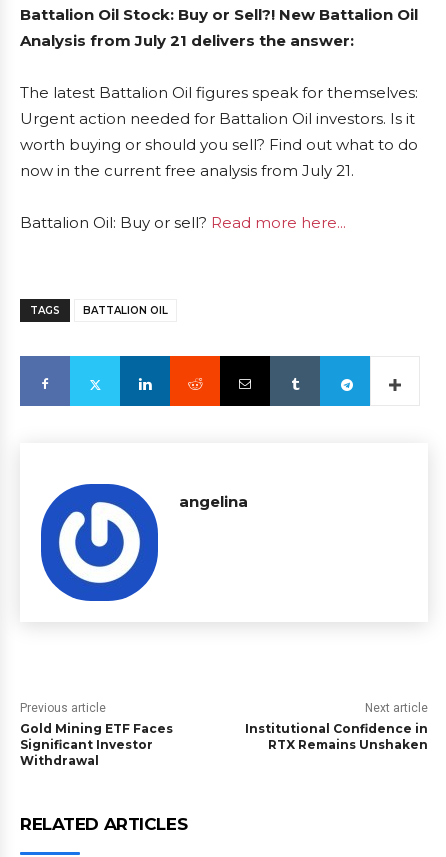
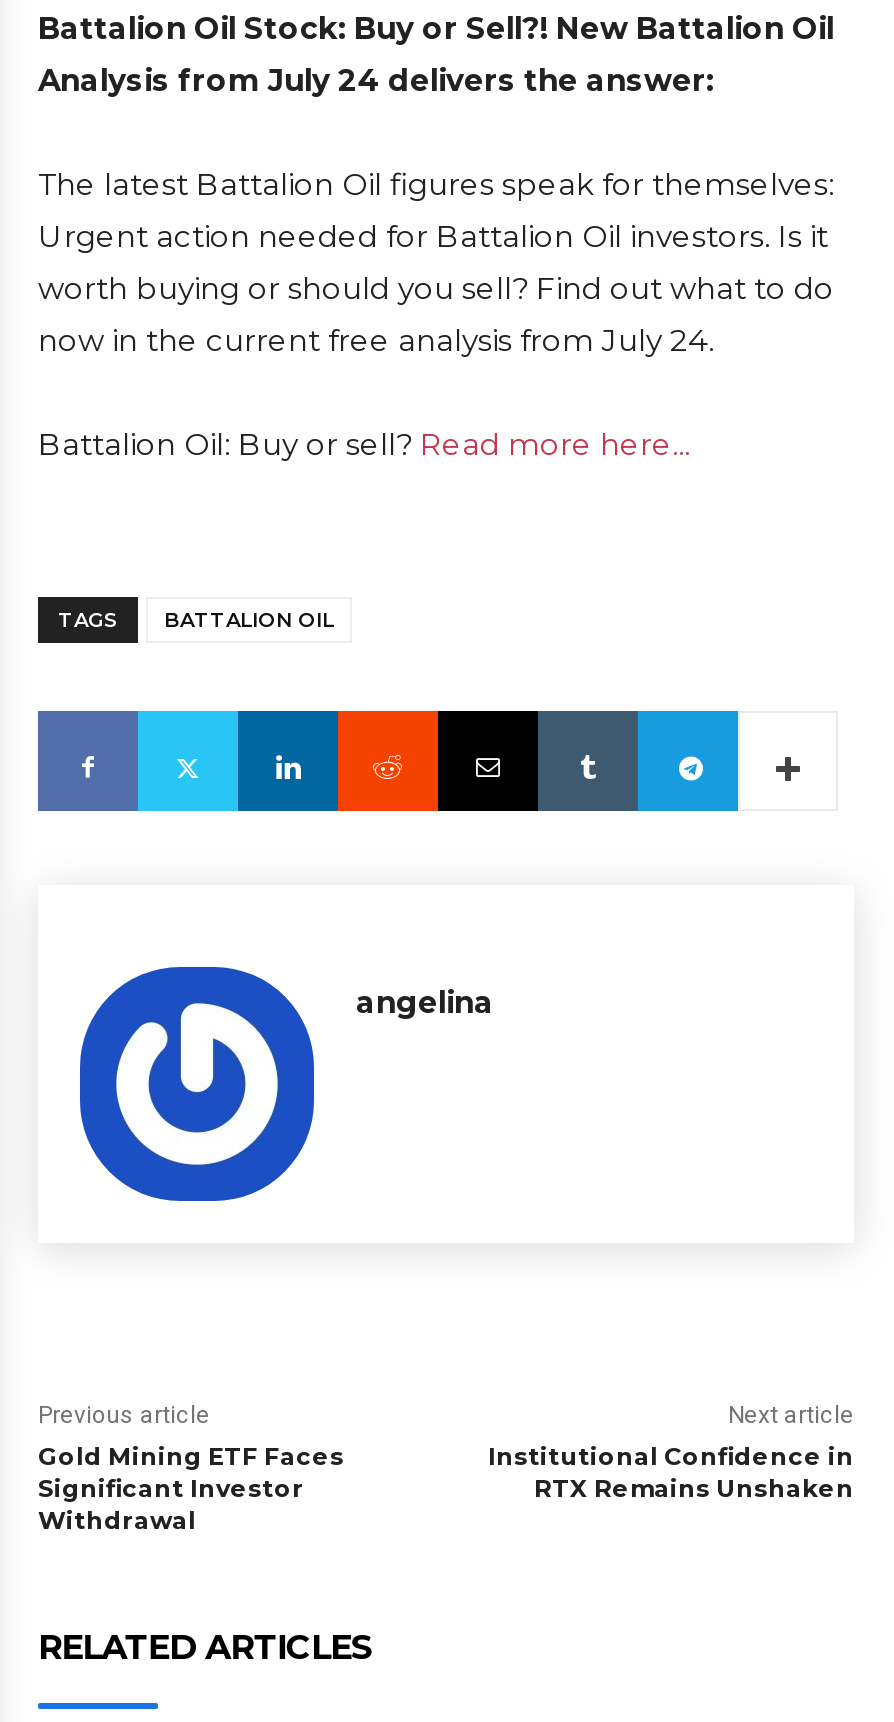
- Analysis from July 21 delivers the answer:
+ Analysis from July 24 delivers the answer:

- now in the current free analysis from July 21.
+ now in the current free analysis from July 24.
